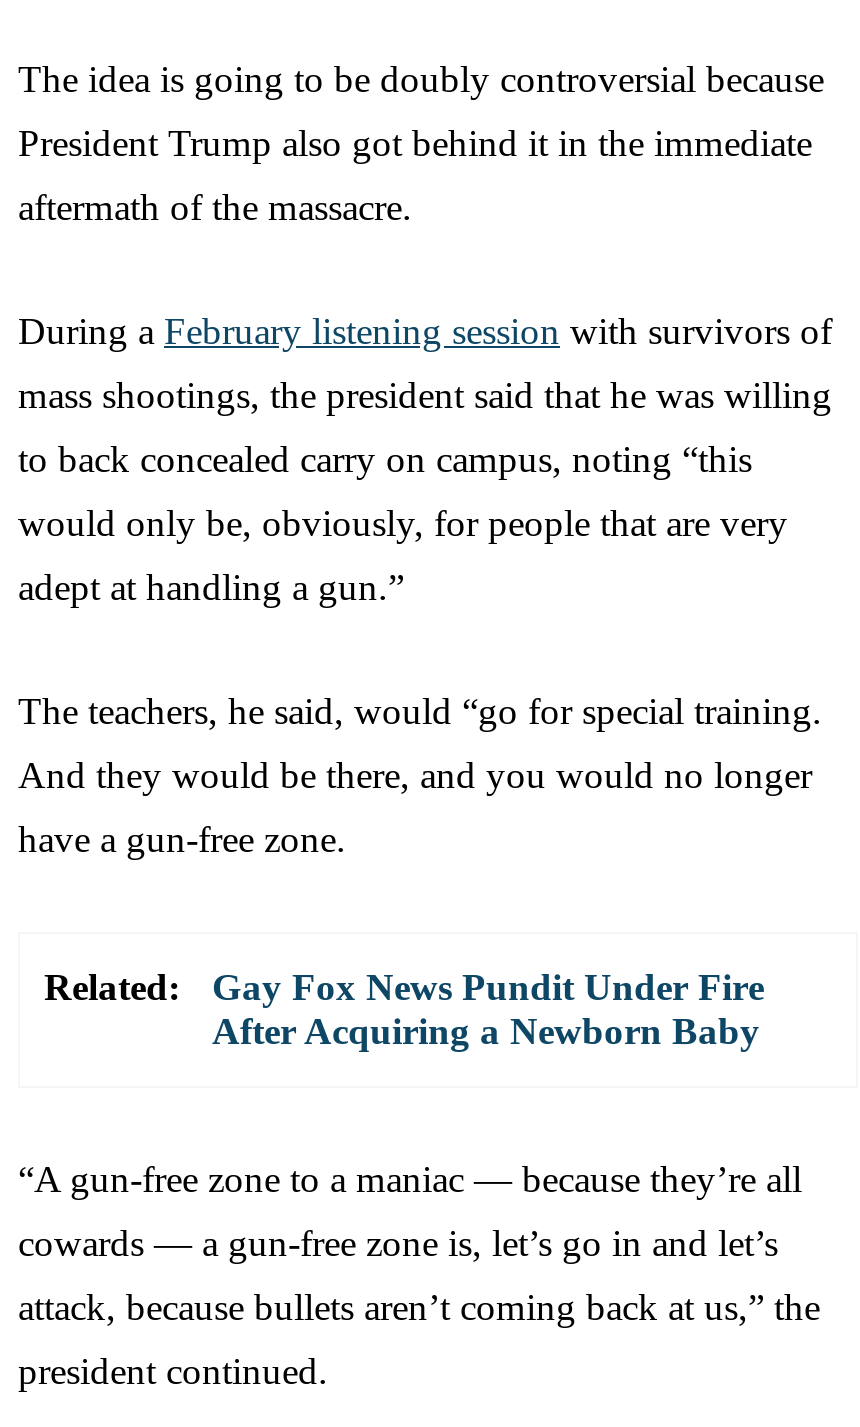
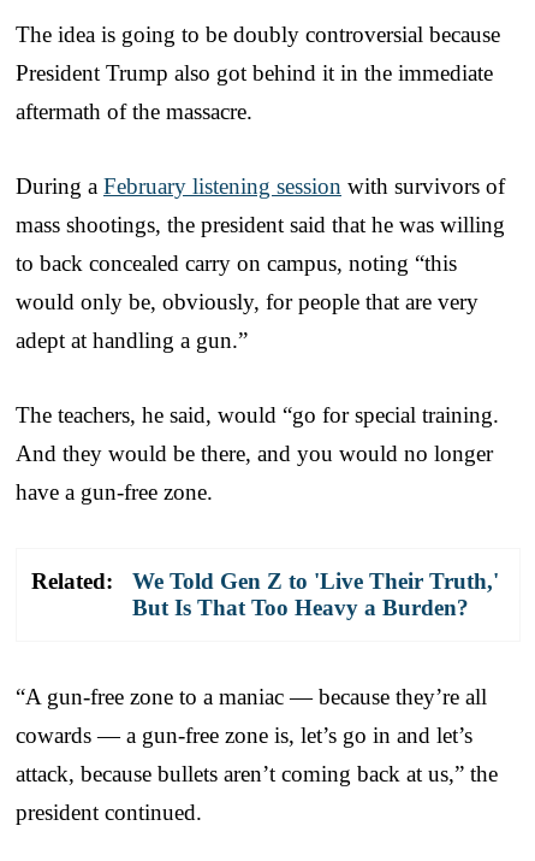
- Gay Fox News Pundit Under Fire
- After Acquiring a Newborn Baby
+ We Told Gen Z to 'Live Their Truth,'
+ But Is That Too Heavy a Burden?
